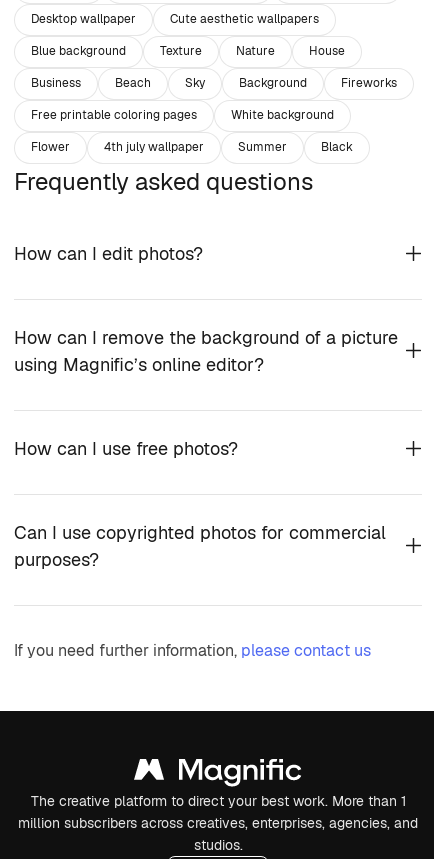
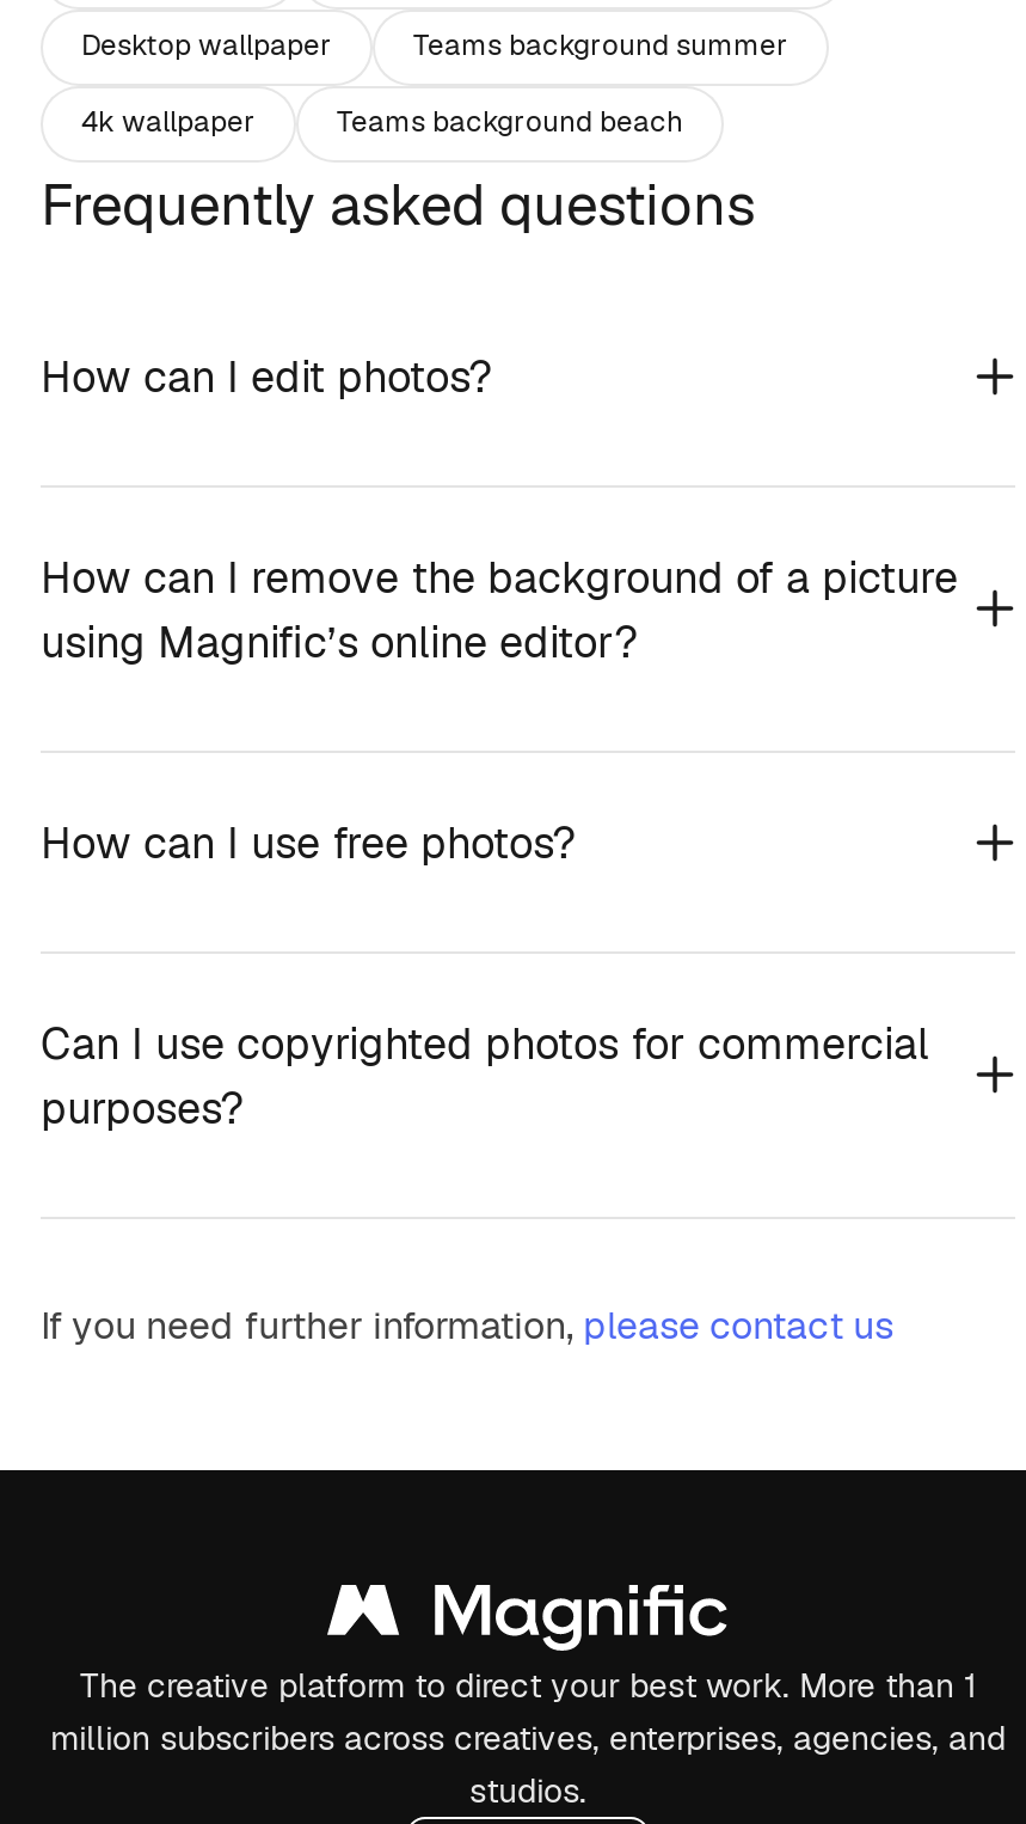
- Cute aesthetic wallpapers
- Blue background
- Texture
- Nature
- House
- Business
- Beach
- Sky
- Background
- Fireworks
- Free printable coloring pages
- White background
- Flower
- 4th july wallpaper
- Summer
- Black
+ Teams background summer
+ 4k wallpaper
+ Teams background beach
